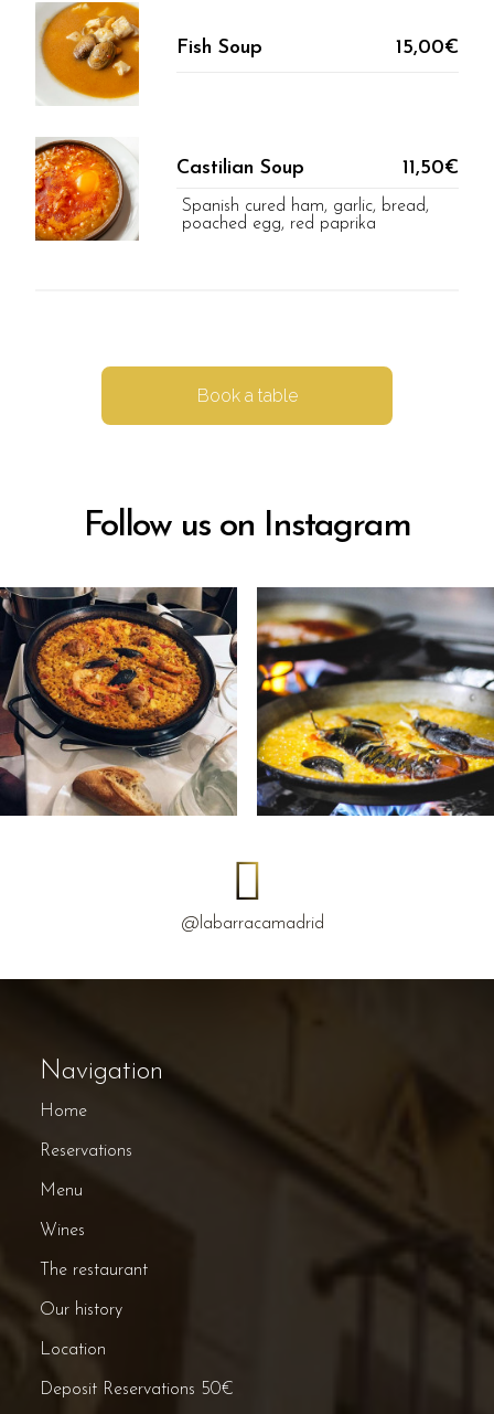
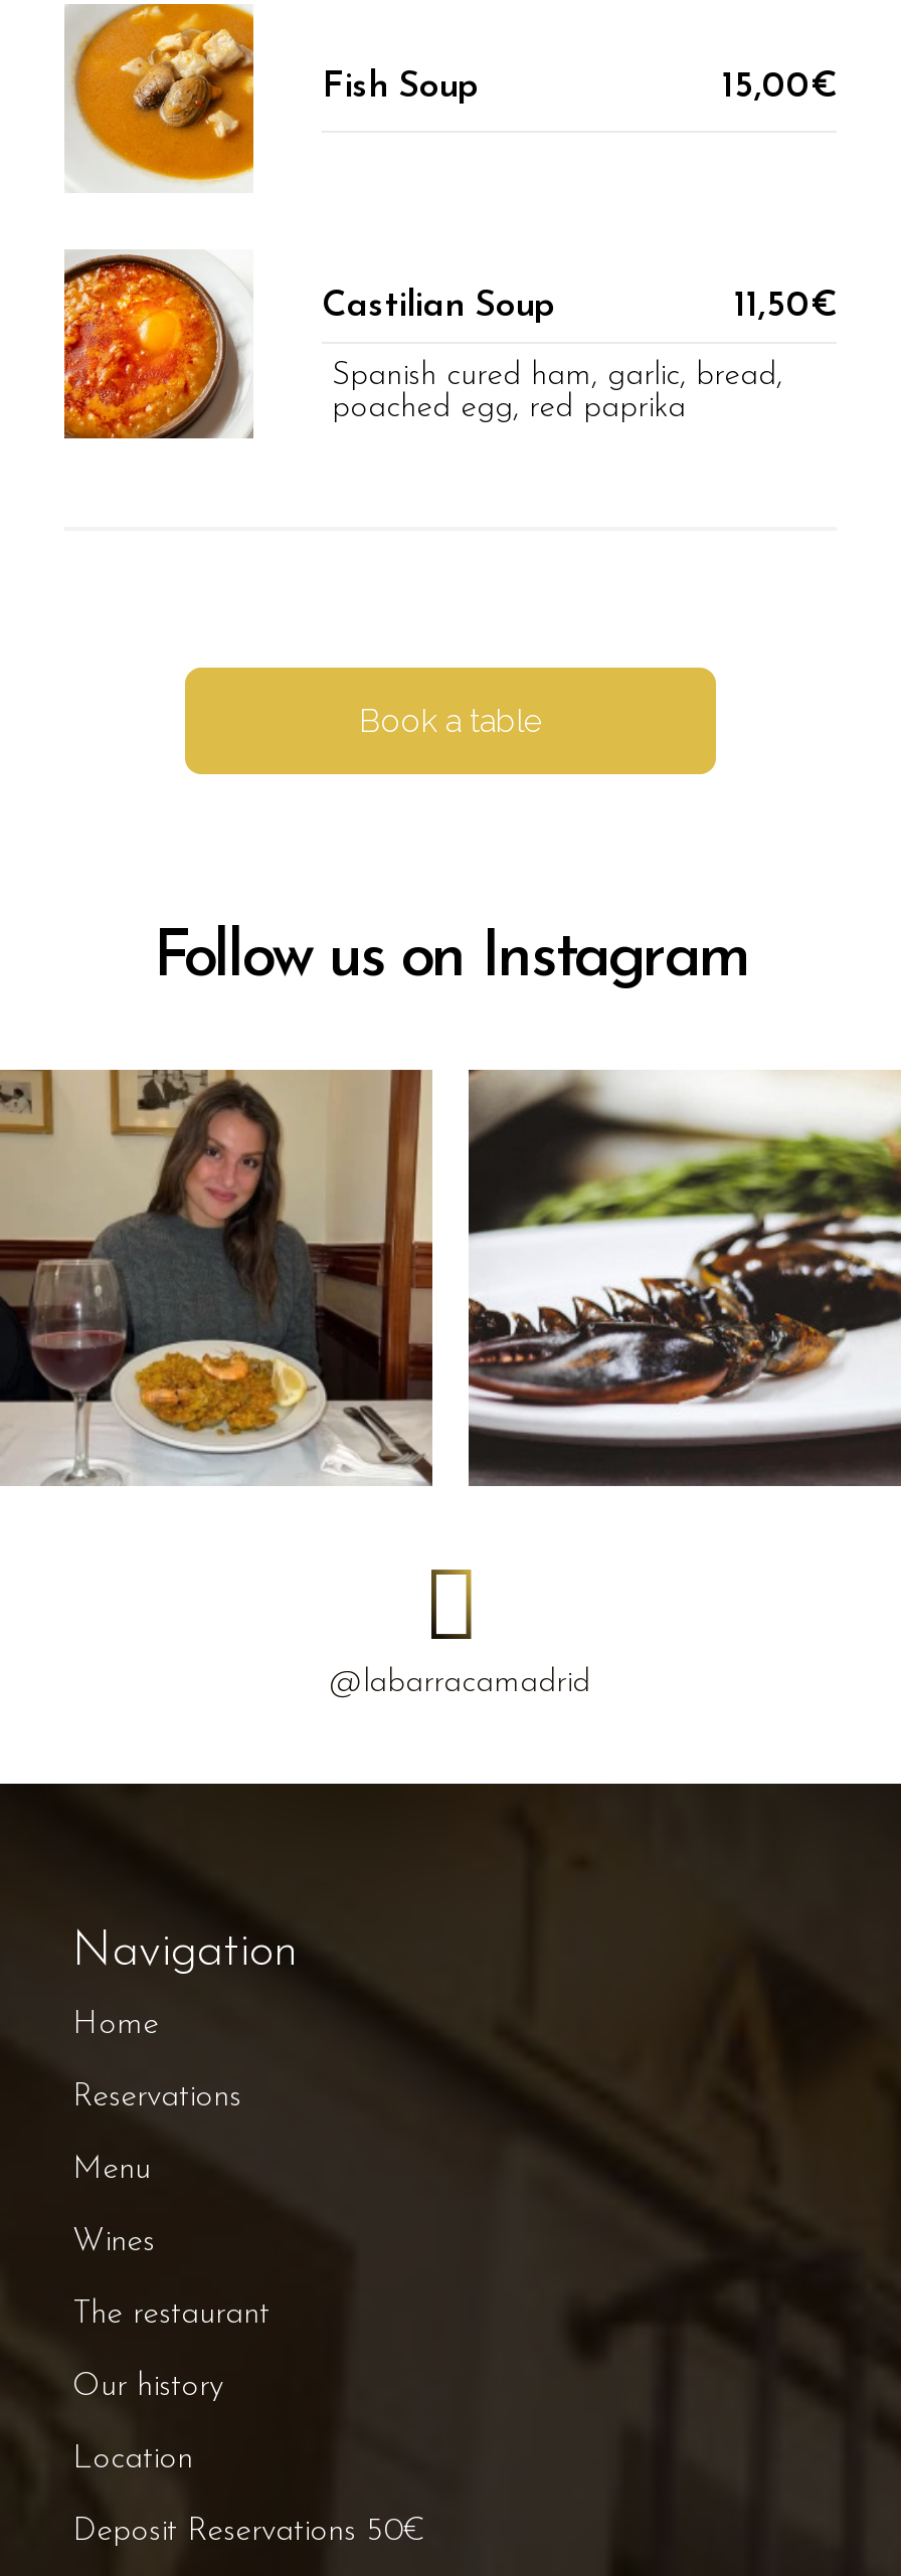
- [image]
+ [image]

- [image]
+ [image]
